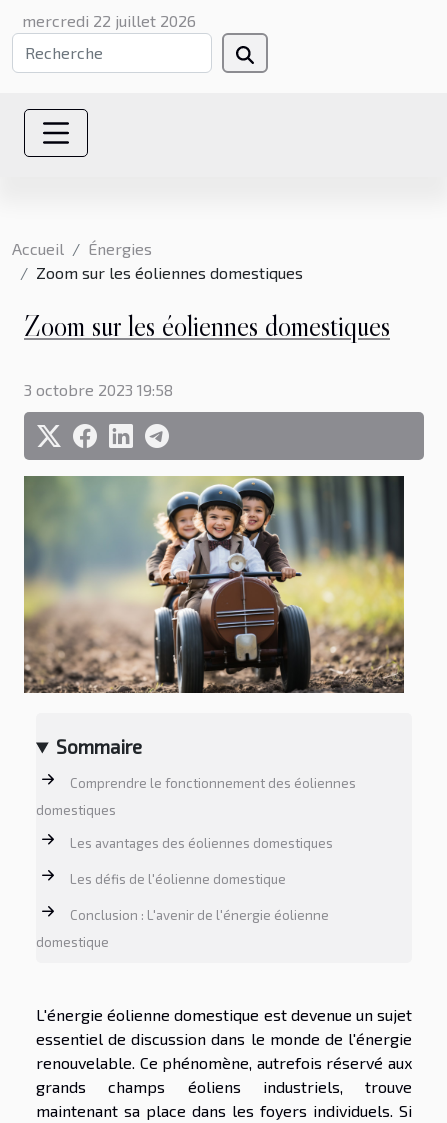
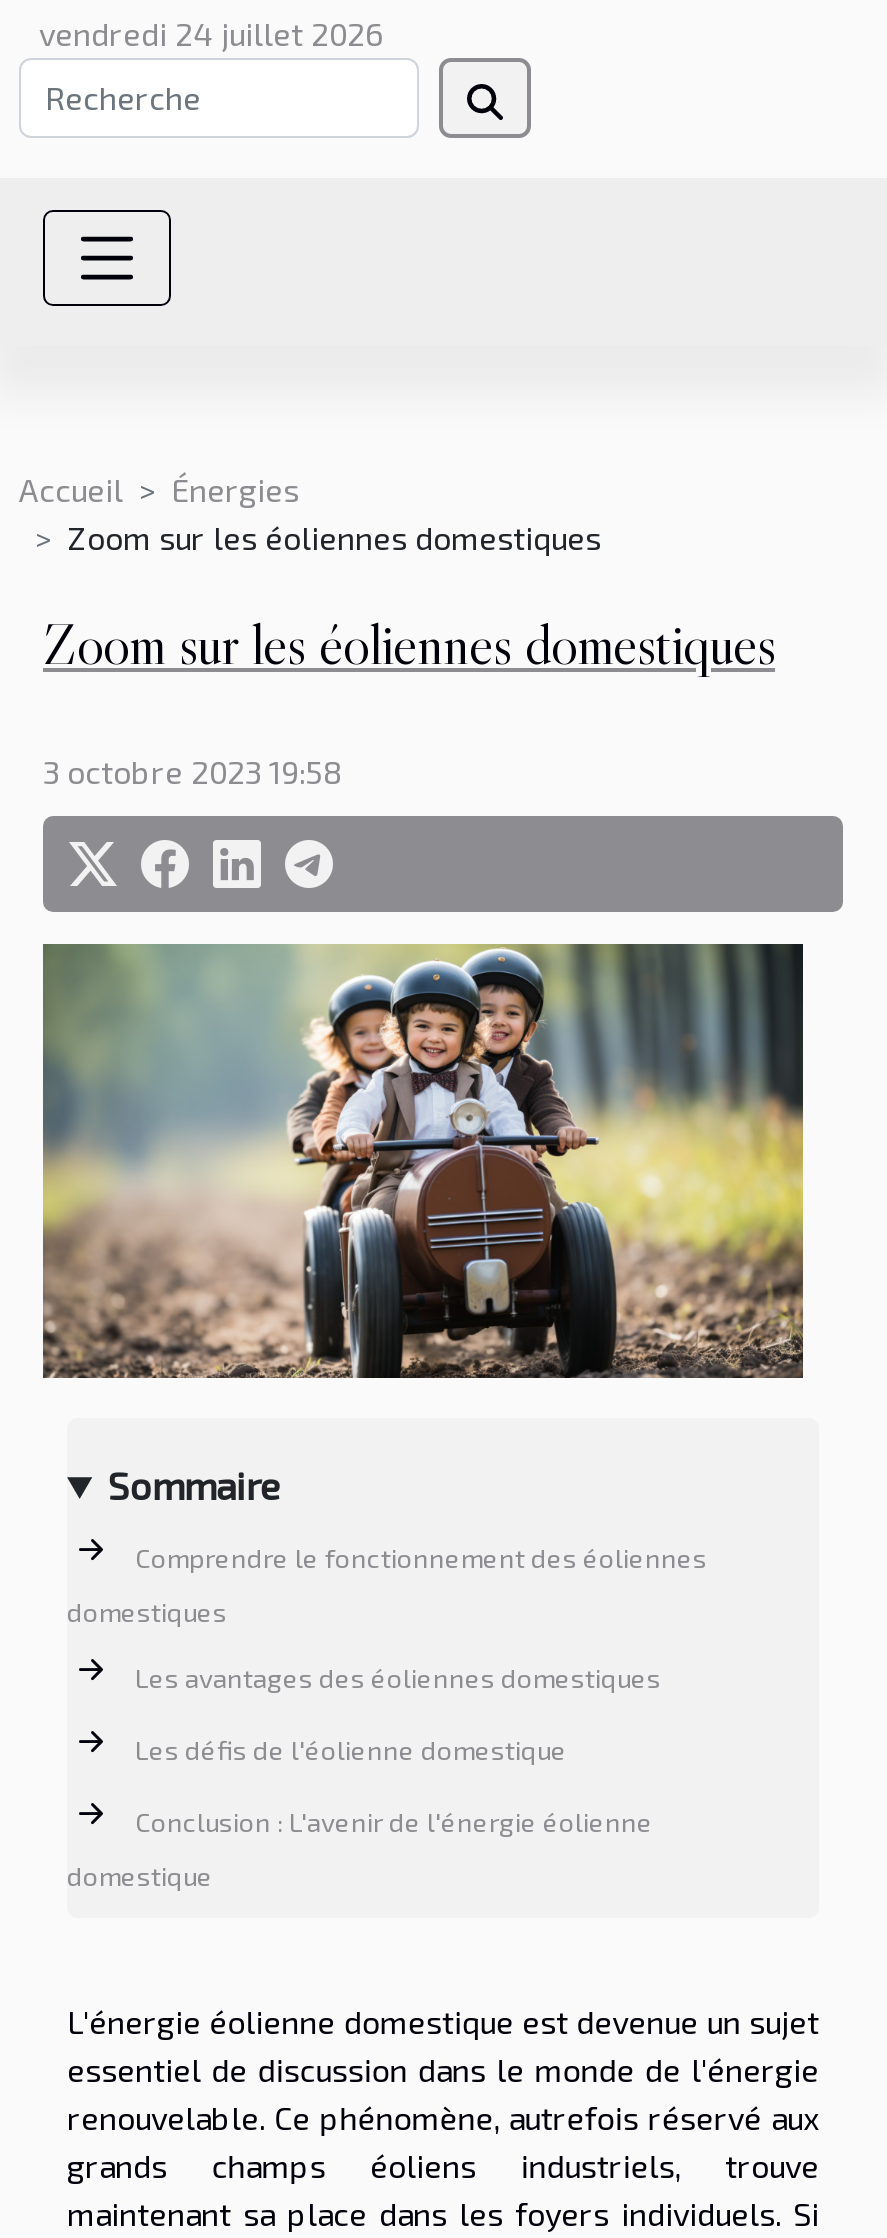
- mercredi 22 juillet 2026
+ vendredi 24 juillet 2026
